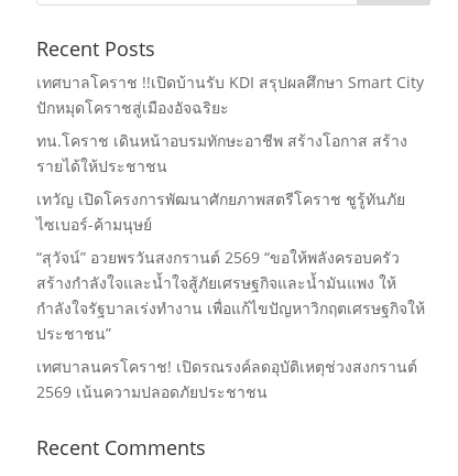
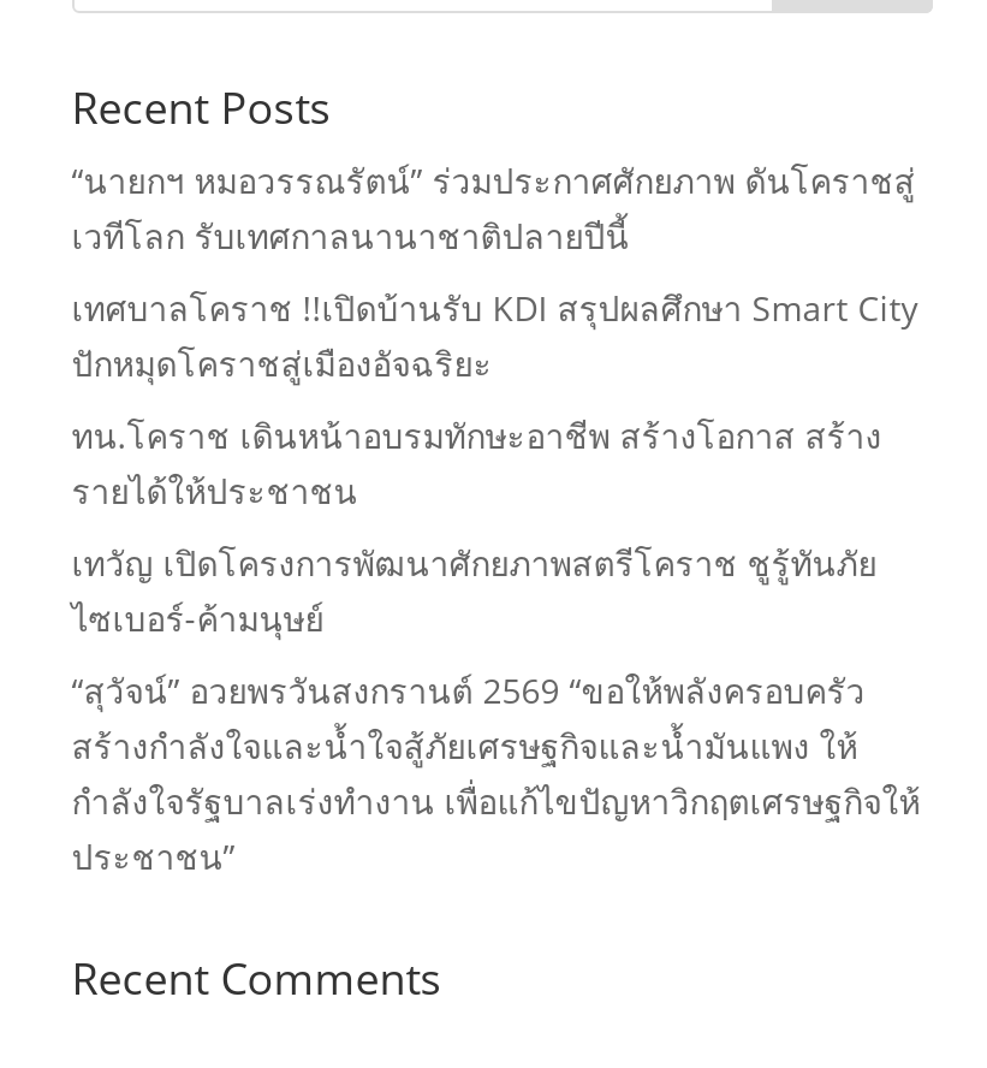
+ “นายกฯ หมอวรรณรัตน์” ร่วมประกาศศักยภาพ ดันโคราชสู่
+ เวทีโลก รับเทศกาลนานาชาติปลายปีนี้

moved down: เทศบาลโคราช !!เปิดบ้านรับ KDI สรุปผลศึกษา Smart City | ปักหมุดโคราชสู่เมืองอัจฉริยะ | ทน.โคราช เดินหน้าอบรมทักษะอาชีพ สร้างโอกาส สร้าง | ... | กำลังใจรัฐบาลเร่งทํางาน เพื่อแก้ไขปัญหาวิกฤตเศรษฐกิจให้ | ประชาชน”

- เทศบาลนครโคราช! เปิดรณรงค์ลดอุบัติเหตุช่วงสงกรานต์
- 2569 เน้นความปลอดภัยประชาชน
